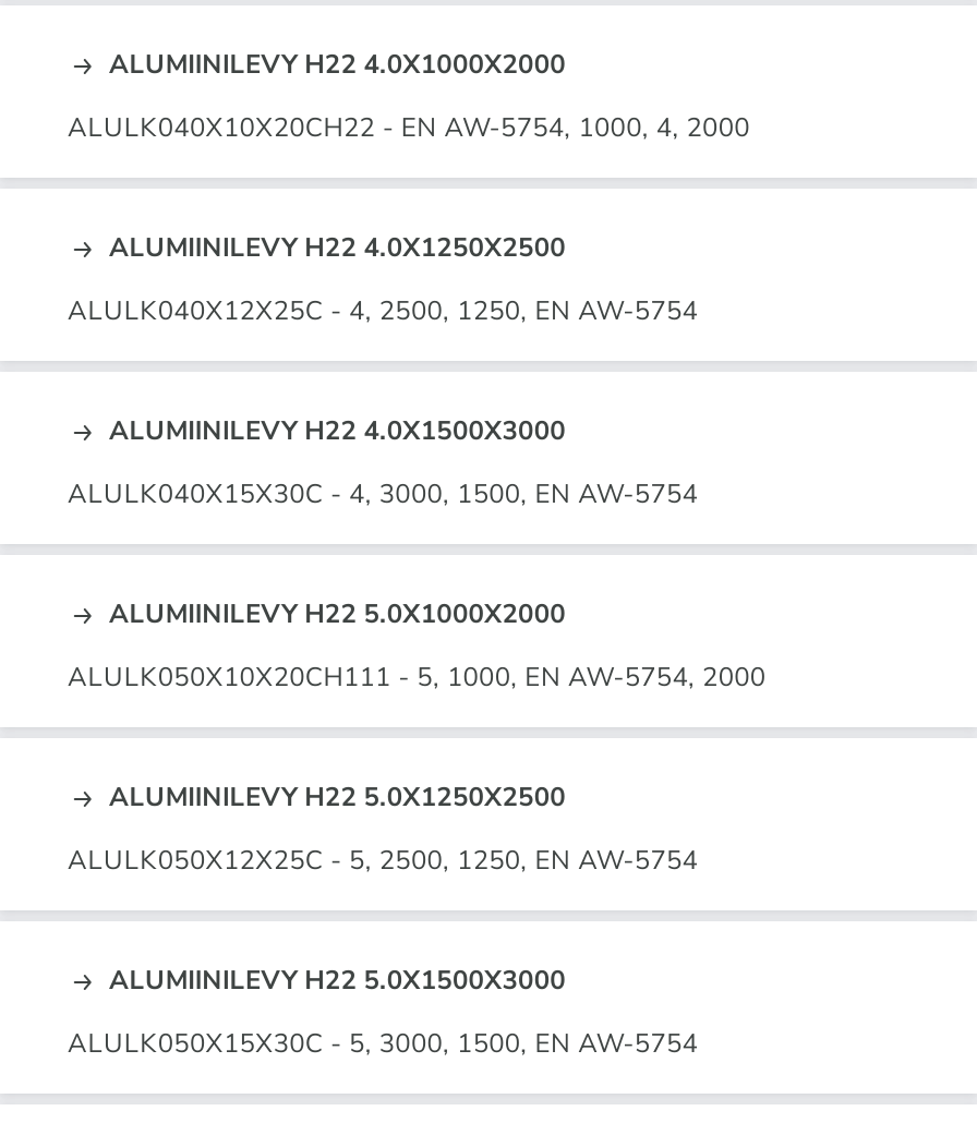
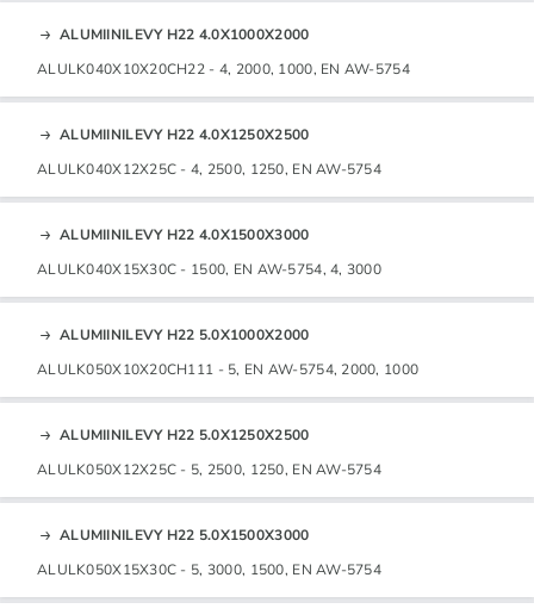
- ALULK040X10X20CH22 - EN AW-5754, 1000, 4, 2000
+ ALULK040X10X20CH22 - 4, 2000, 1000, EN AW-5754

- ALULK040X15X30C - 4, 3000, 1500, EN AW-5754
+ ALULK040X15X30C - 1500, EN AW-5754, 4, 3000

- ALULK050X10X20CH111 - 5, 1000, EN AW-5754, 2000
+ ALULK050X10X20CH111 - 5, EN AW-5754, 2000, 1000
